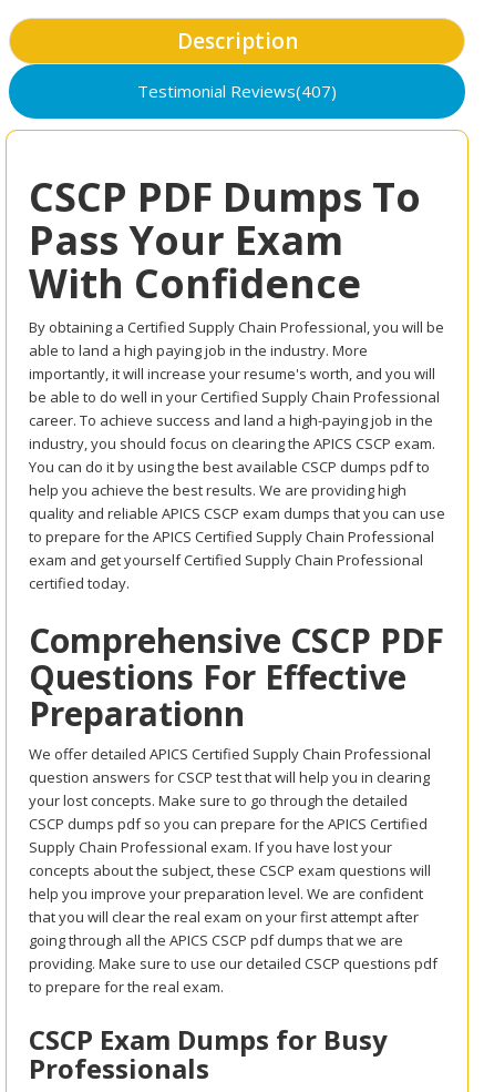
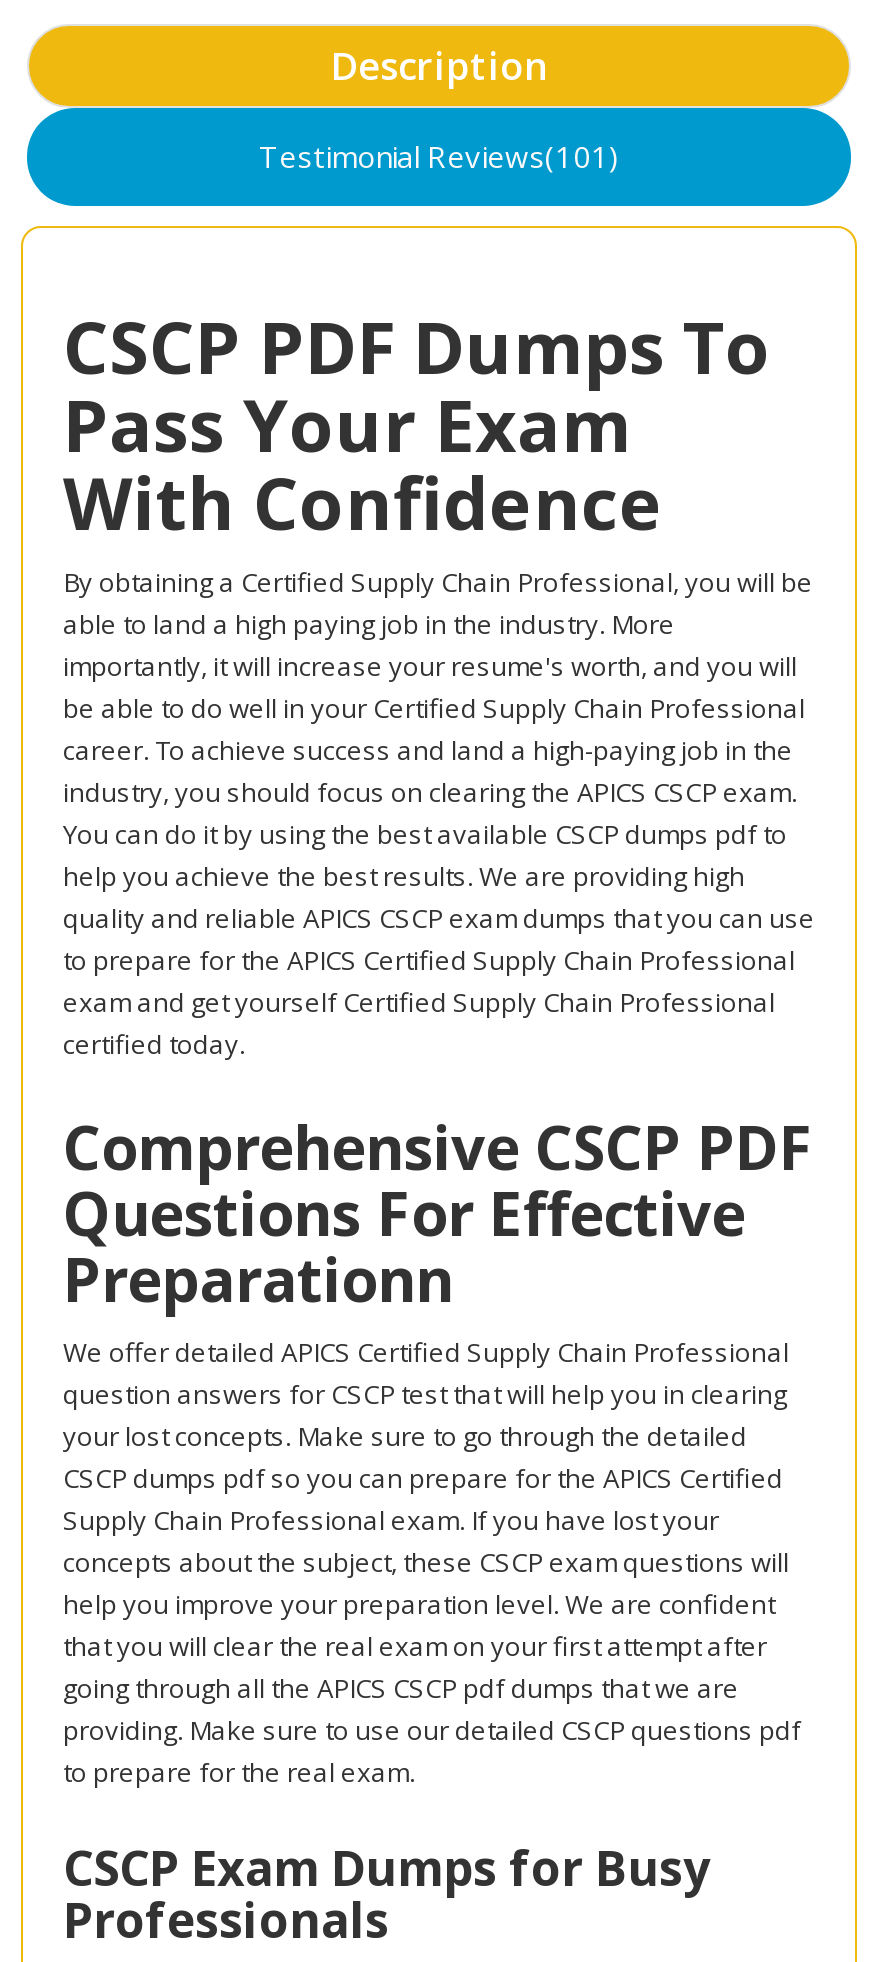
- Testimonial Reviews(407)
+ Testimonial Reviews(101)
